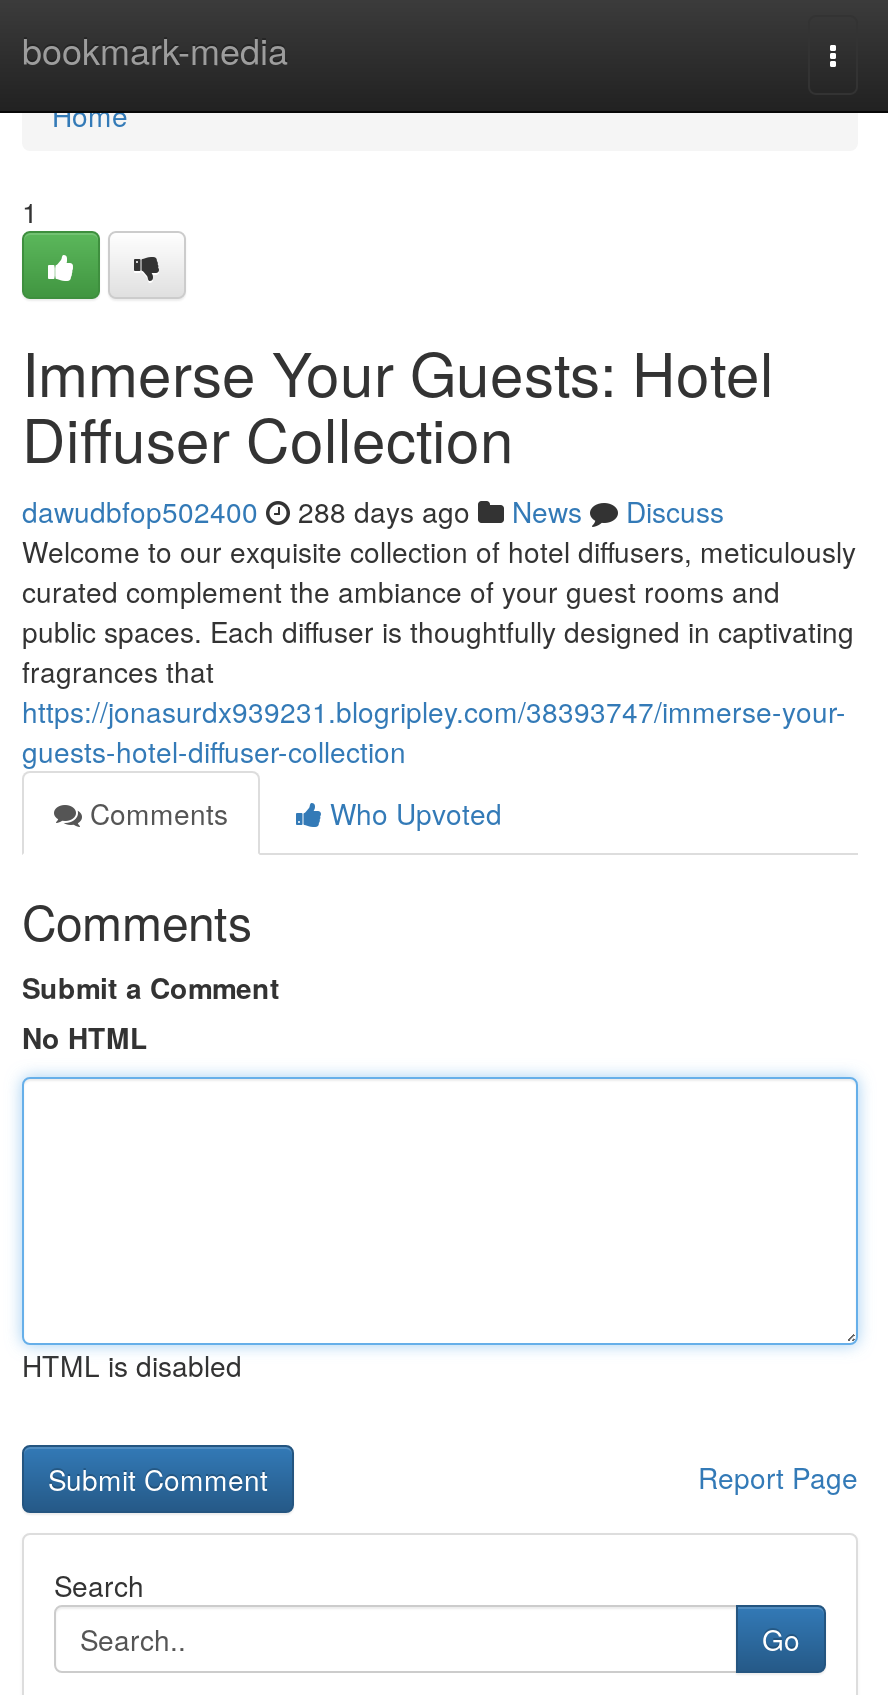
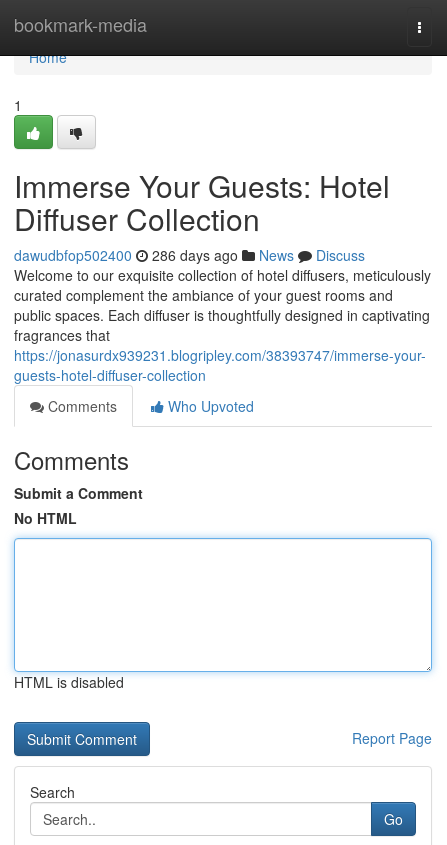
- dawudbfop502400 288 days ago News Discuss
+ dawudbfop502400 286 days ago News Discuss
